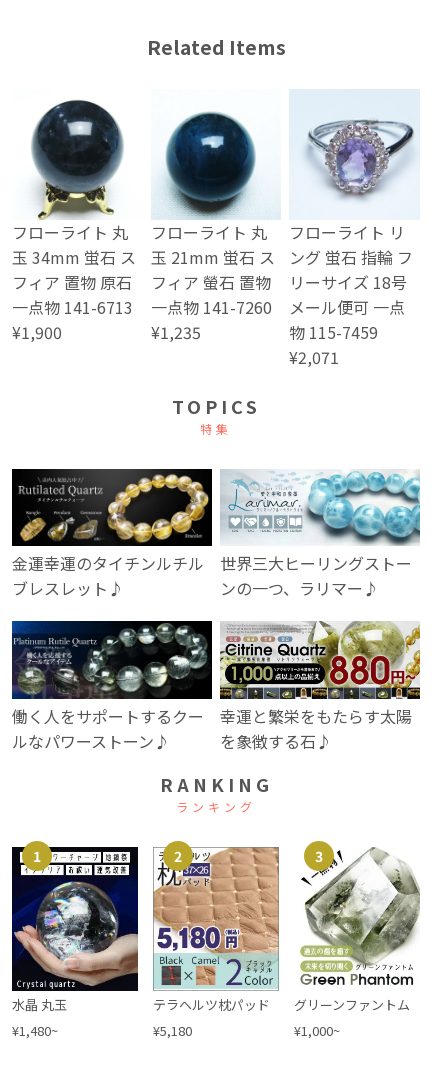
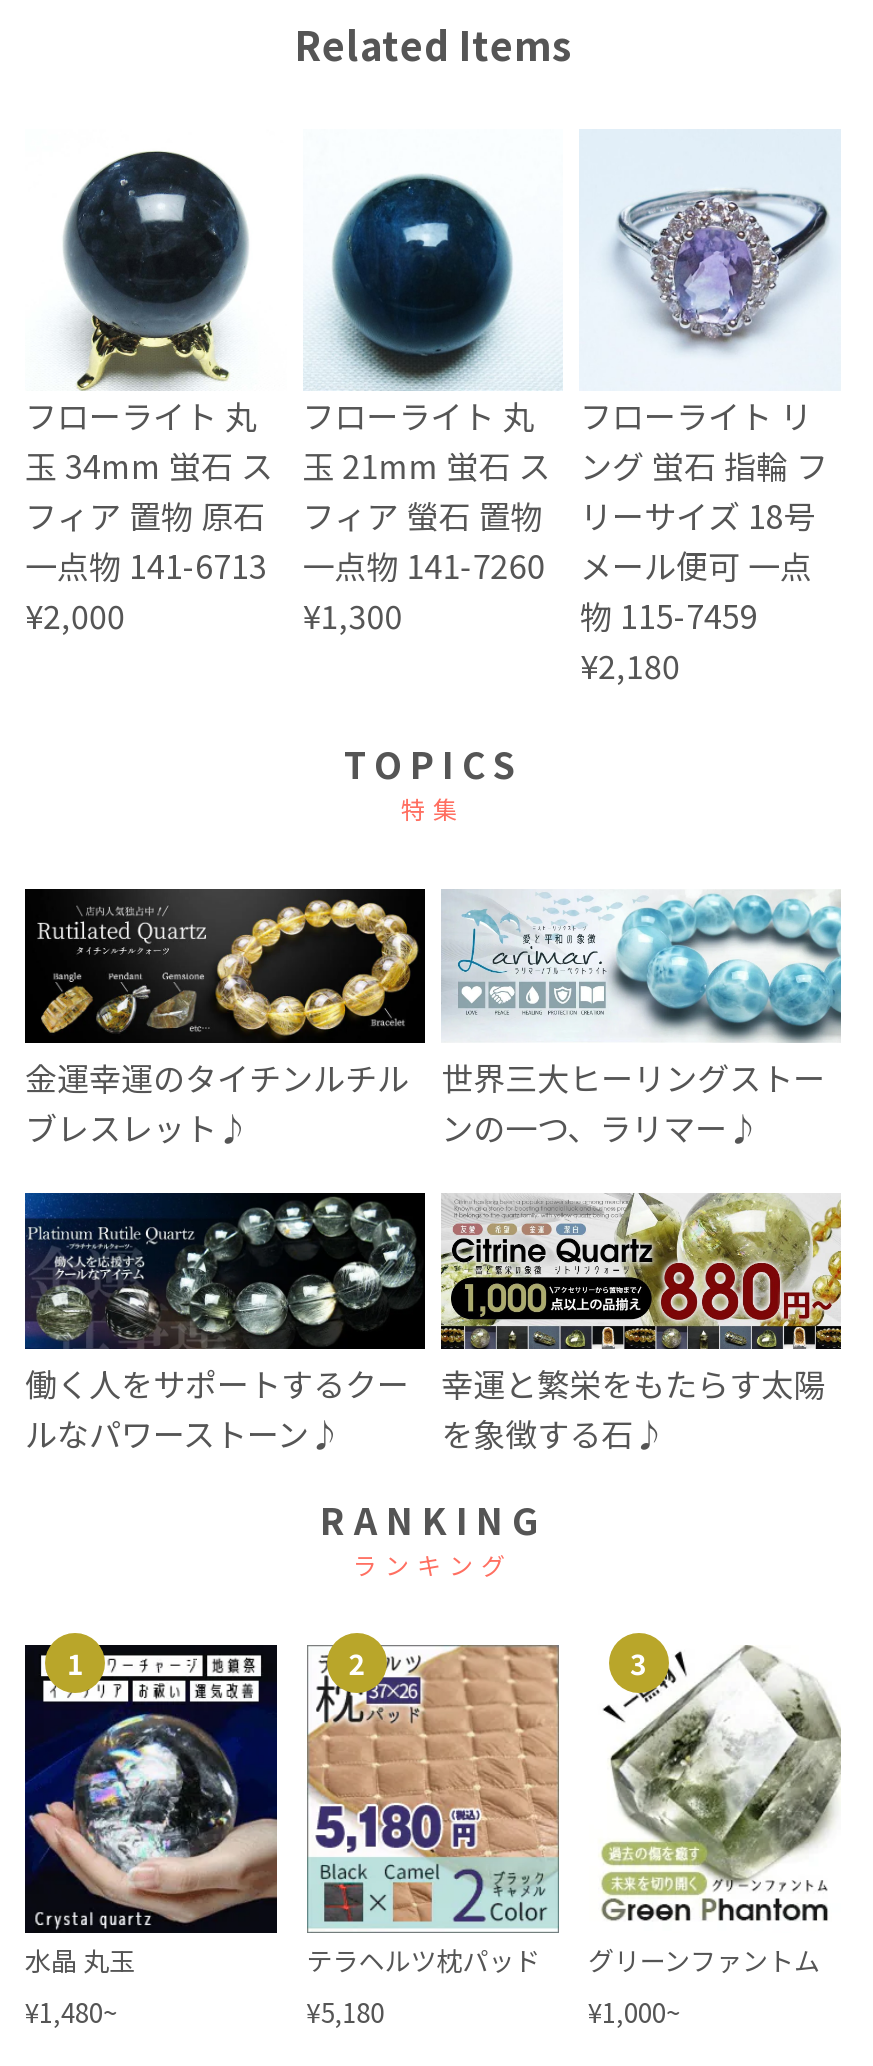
- ¥1,900
+ ¥2,000

- ¥1,235
+ ¥1,300

- ¥2,071
+ ¥2,180
